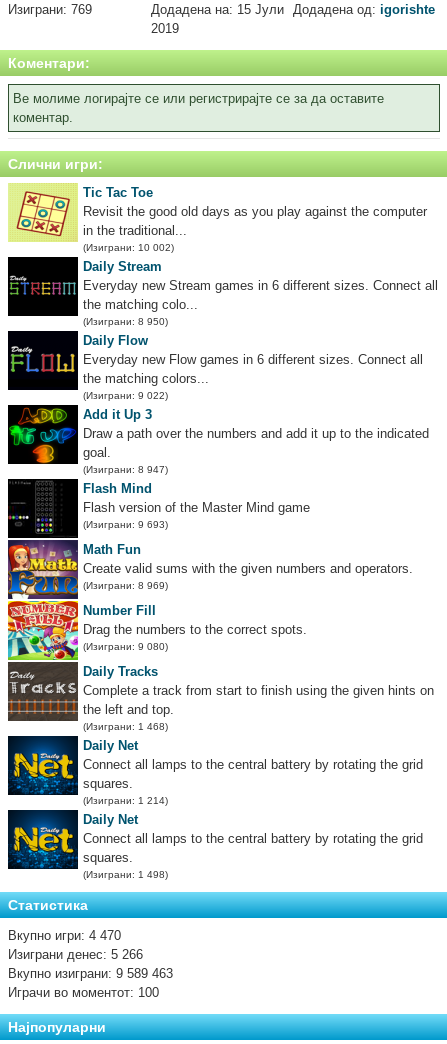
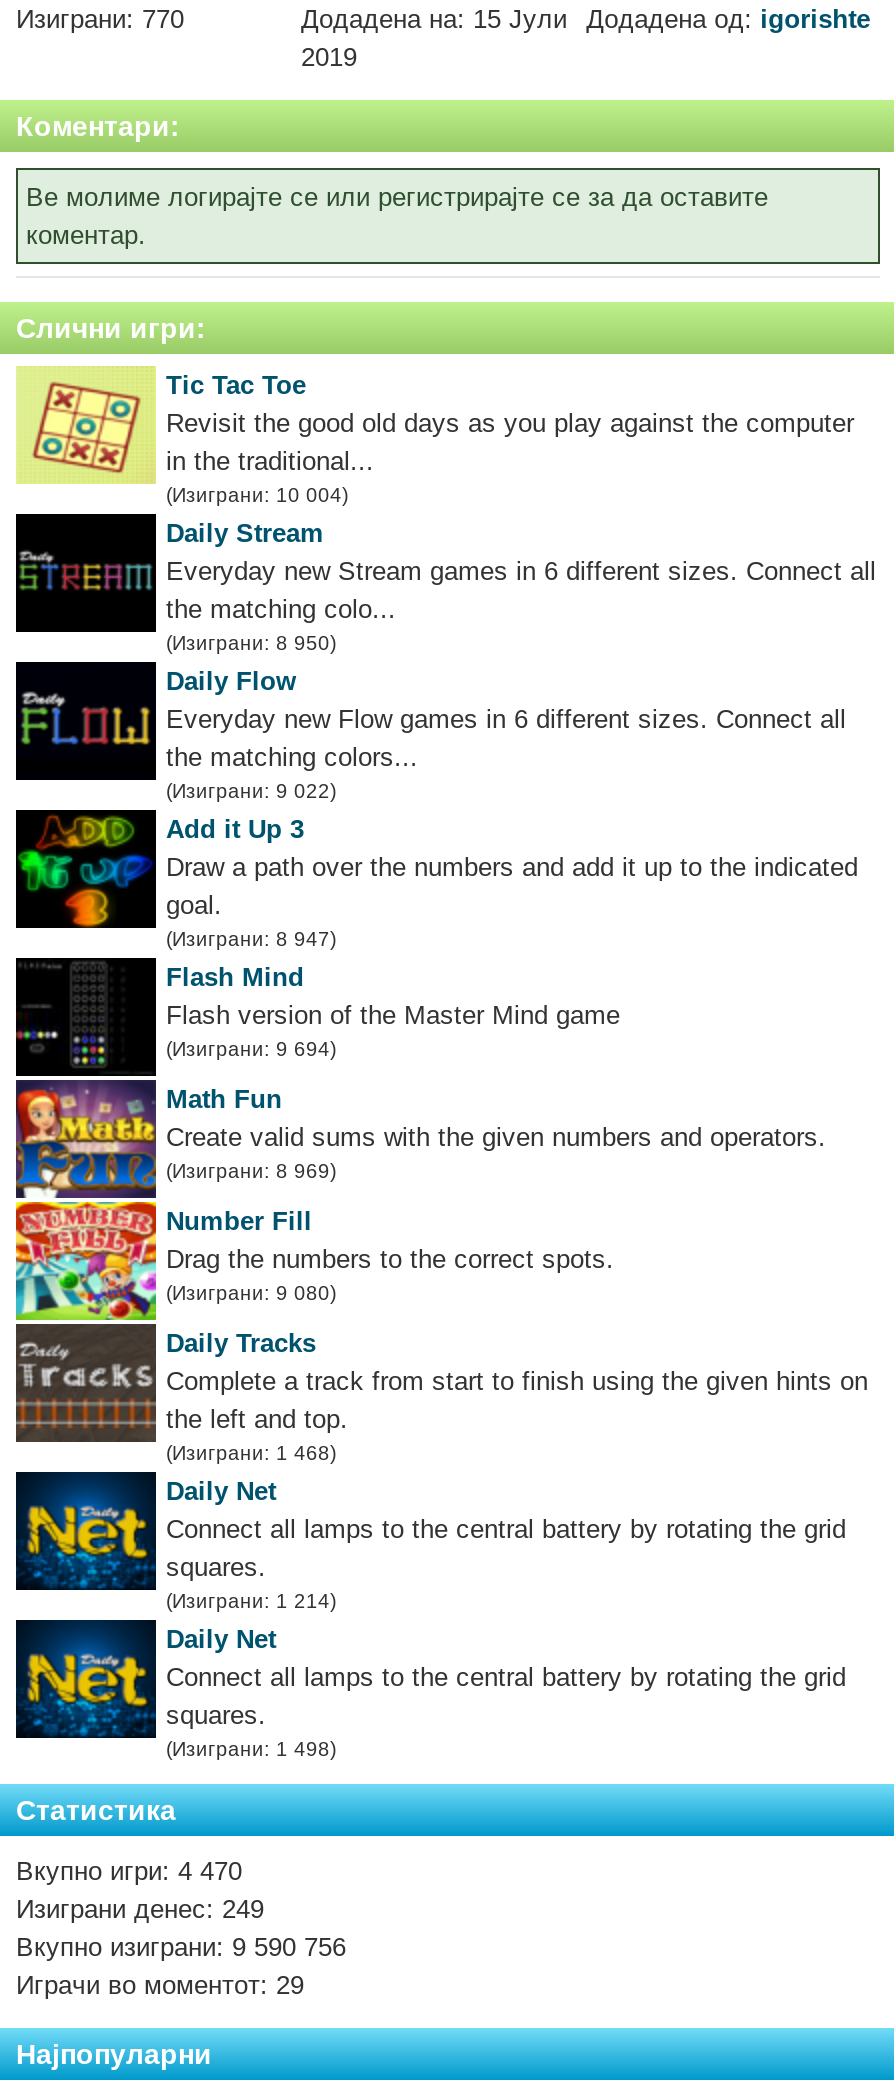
- Изиграни: 769
+ Изиграни: 770

- (Изиграни: 10 002)
+ (Изиграни: 10 004)

- (Изиграни: 9 693)
+ (Изиграни: 9 694)

- Изиграни денес: 5 266
+ Изиграни денес: 249

- Вкупно изиграни: 9 589 463
+ Вкупно изиграни: 9 590 756

- Играчи во моментот: 100
+ Играчи во моментот: 29
